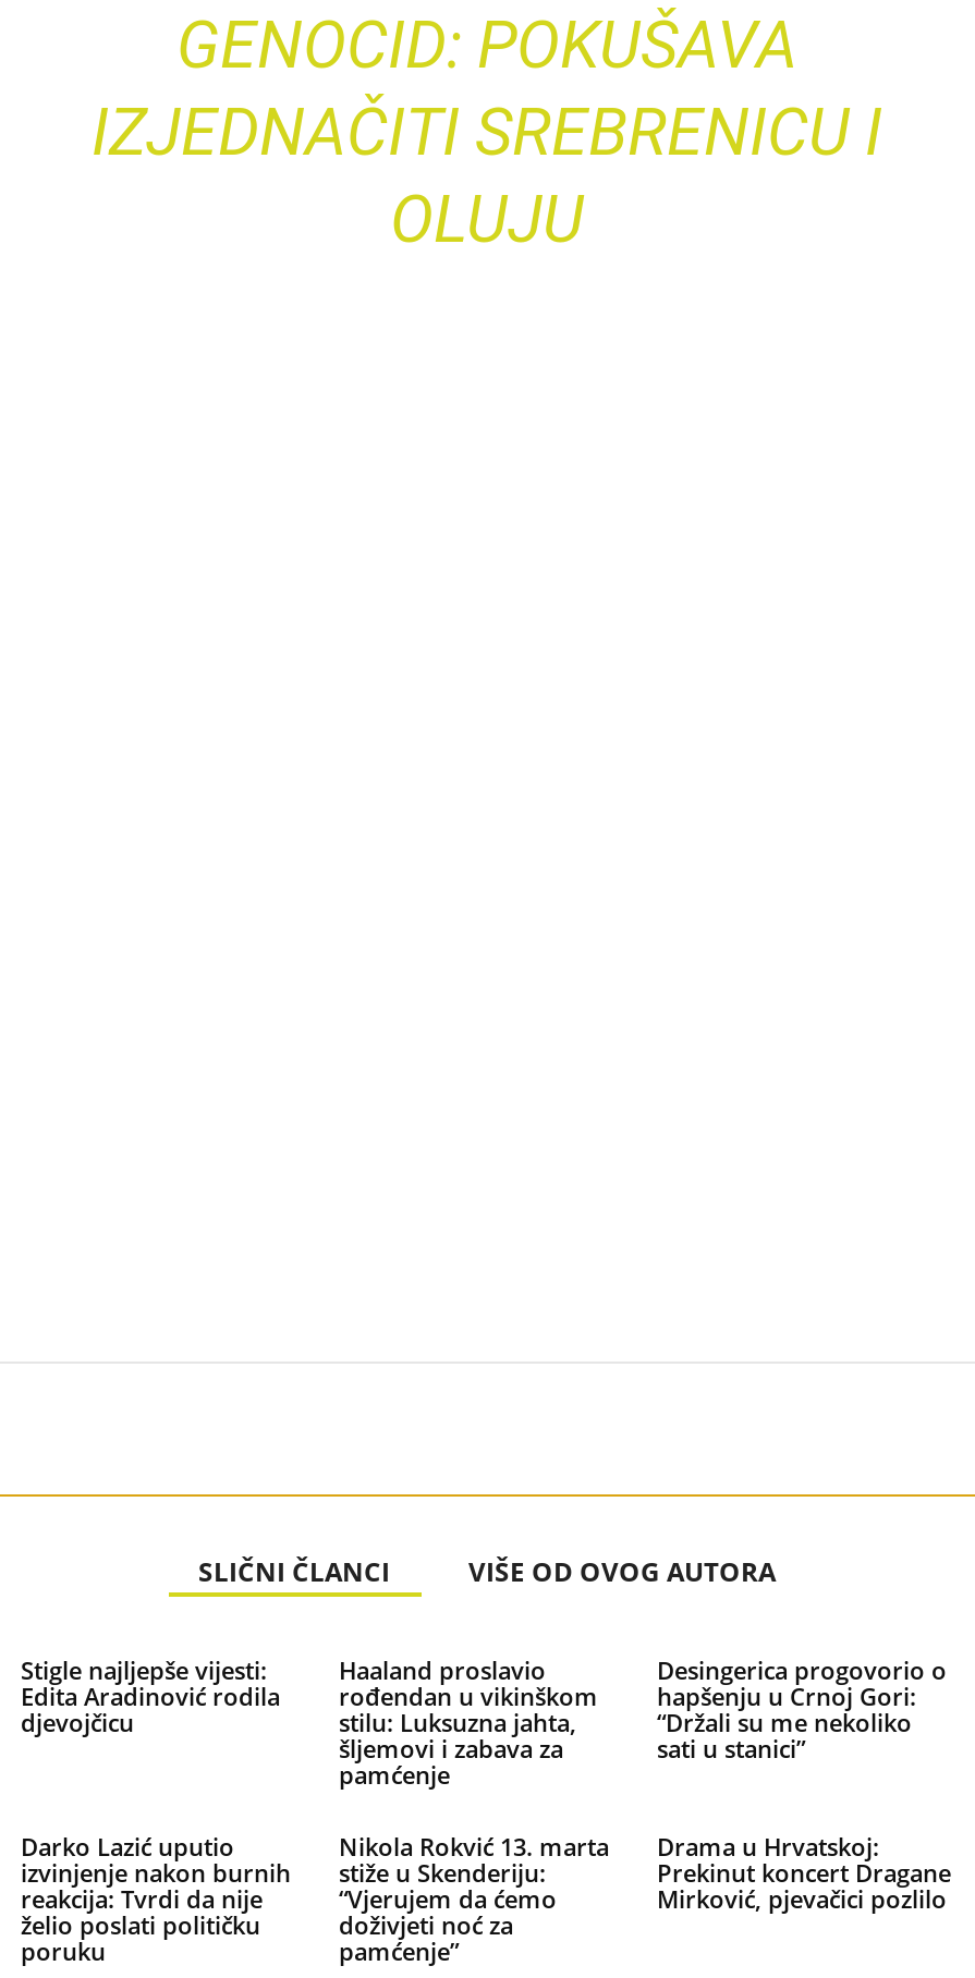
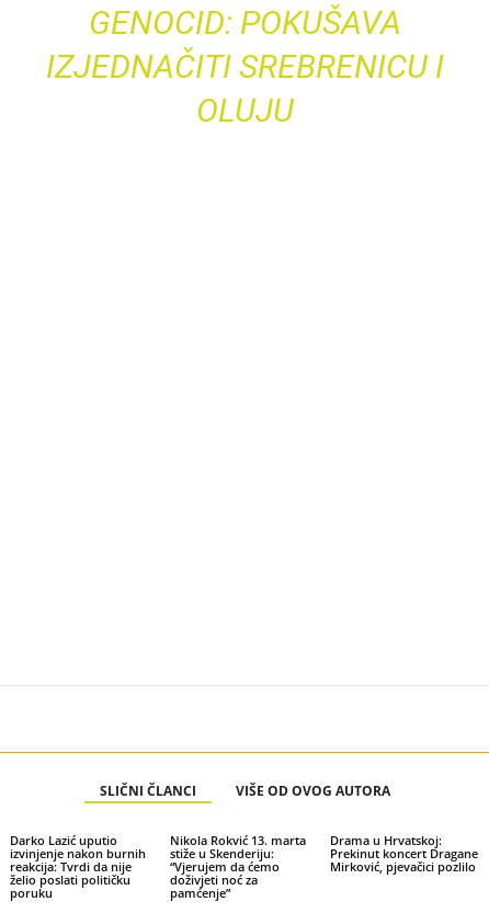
- Stigle najljepše vijesti:
- Edita Aradinović rodila
- djevojčicu

- Haaland proslavio
- rođendan u vikinškom
- stilu: Luksuzna jahta,
- šljemovi i zabava za
- pamćenje

- Desingerica progovorio o
- hapšenju u Crnoj Gori:
- “Držali su me nekoliko
- sati u stanici”
